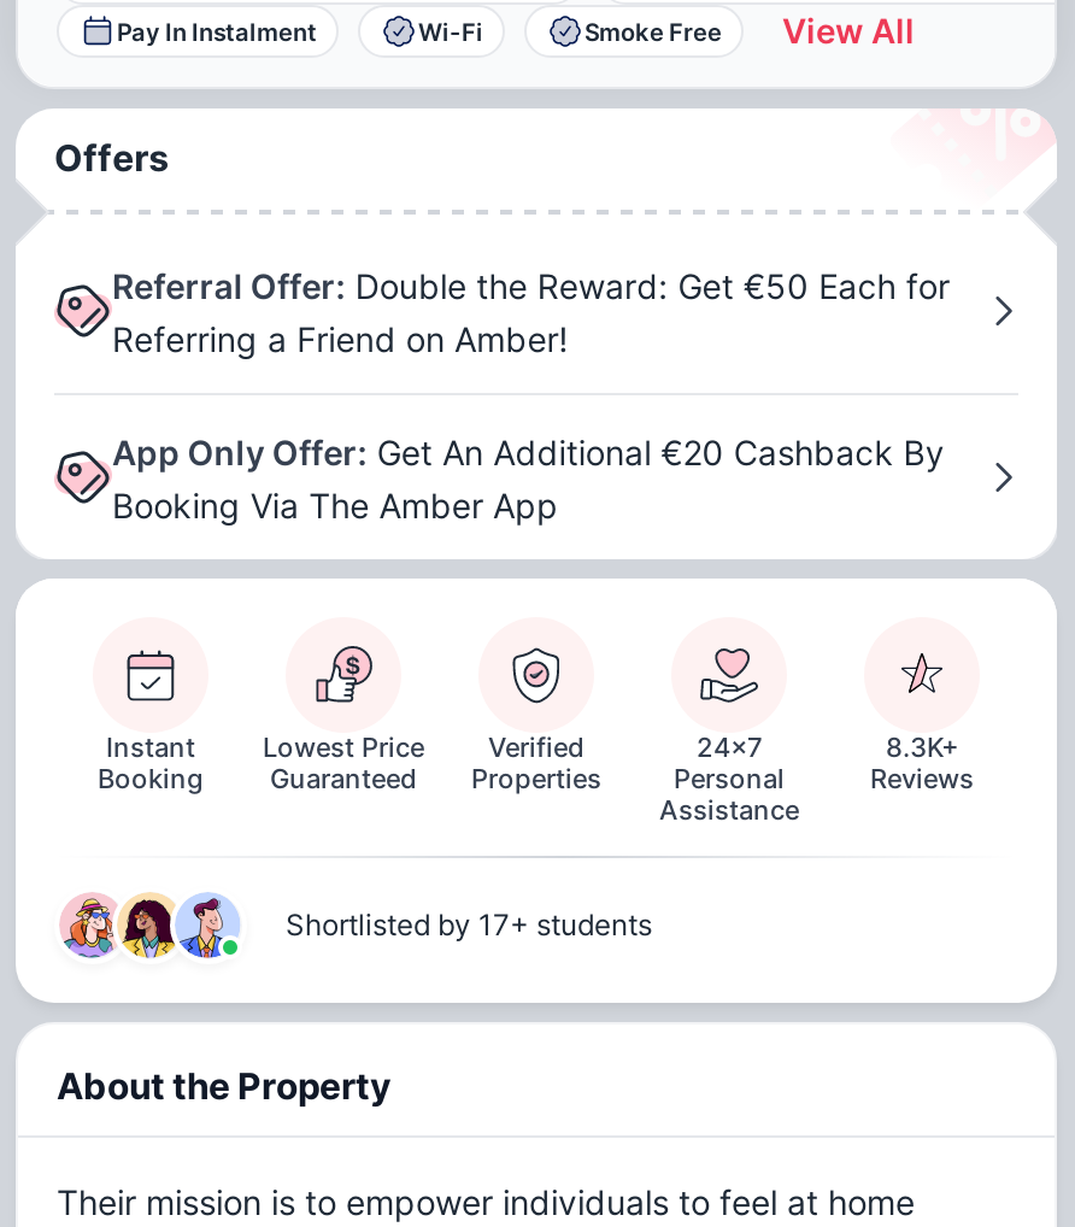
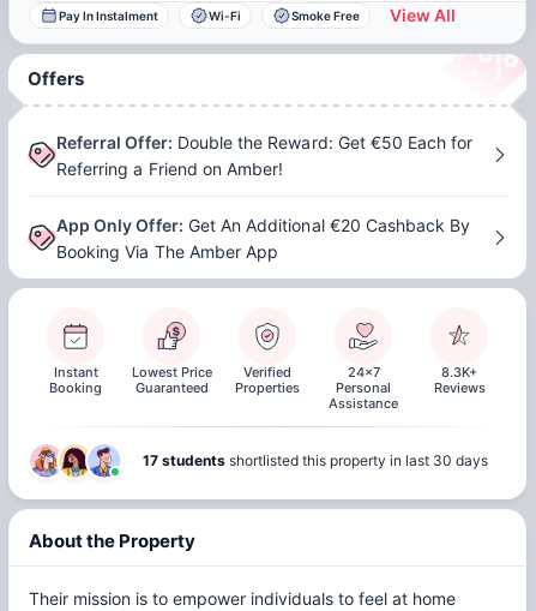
- Shortlisted by 17+ students
+ 17 students shortlisted this property in last 30 days
